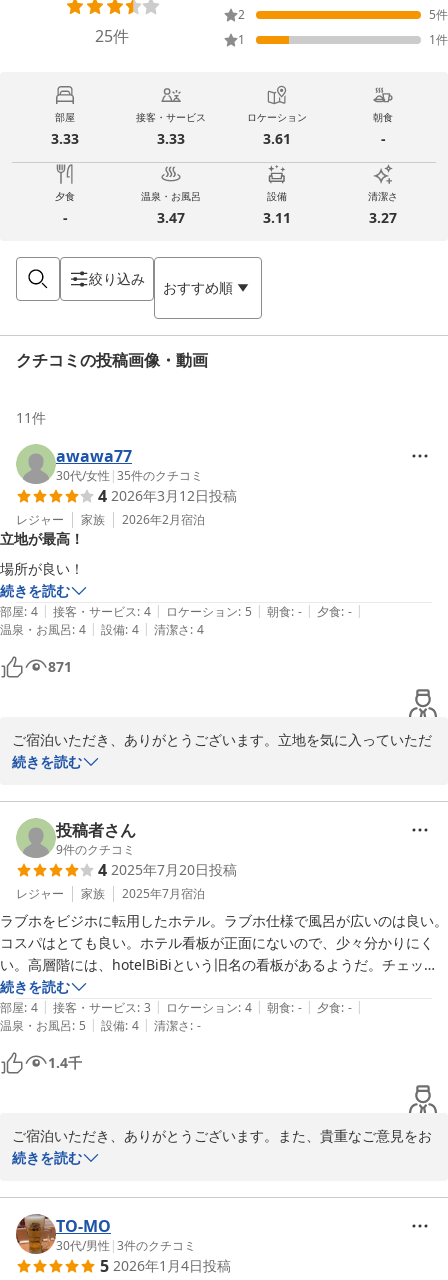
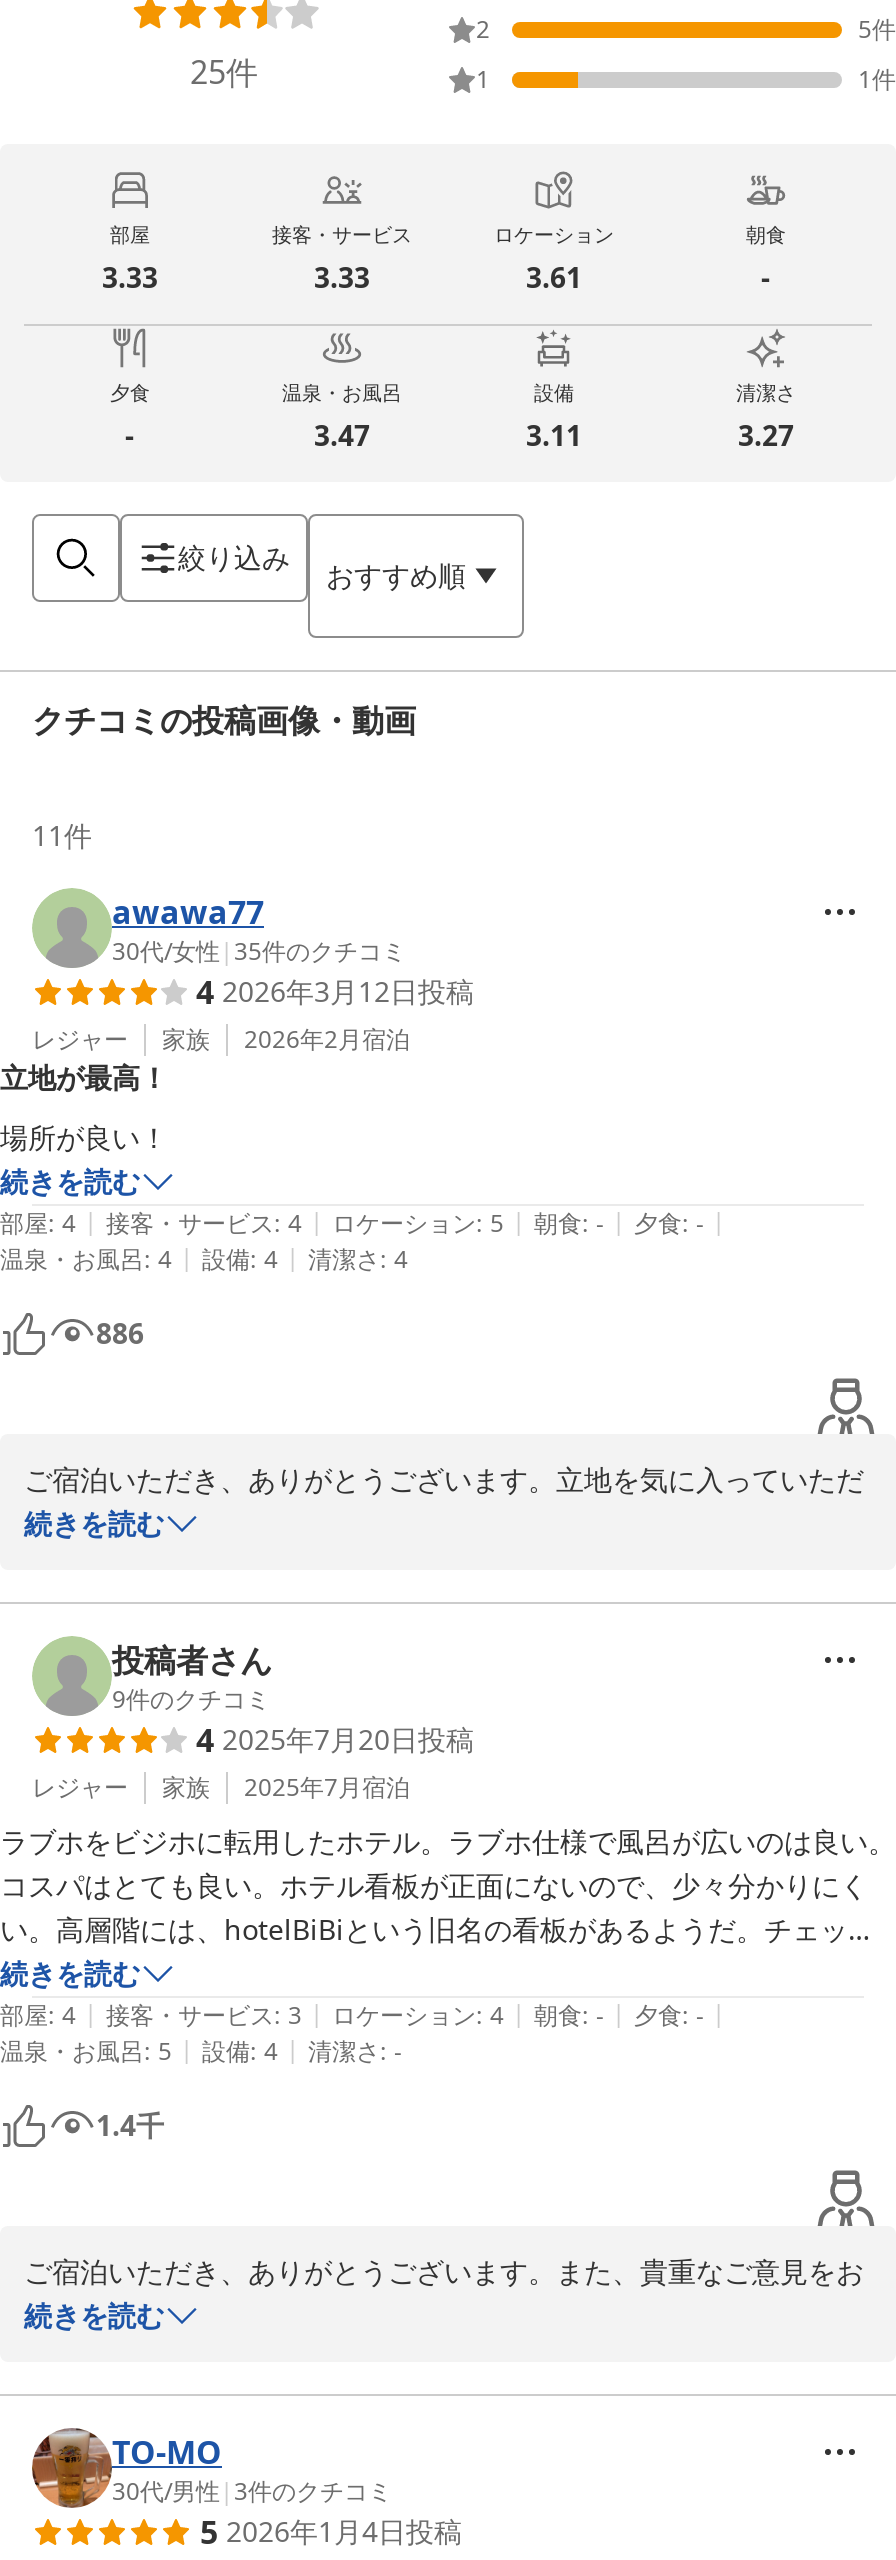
- 871
+ 886
